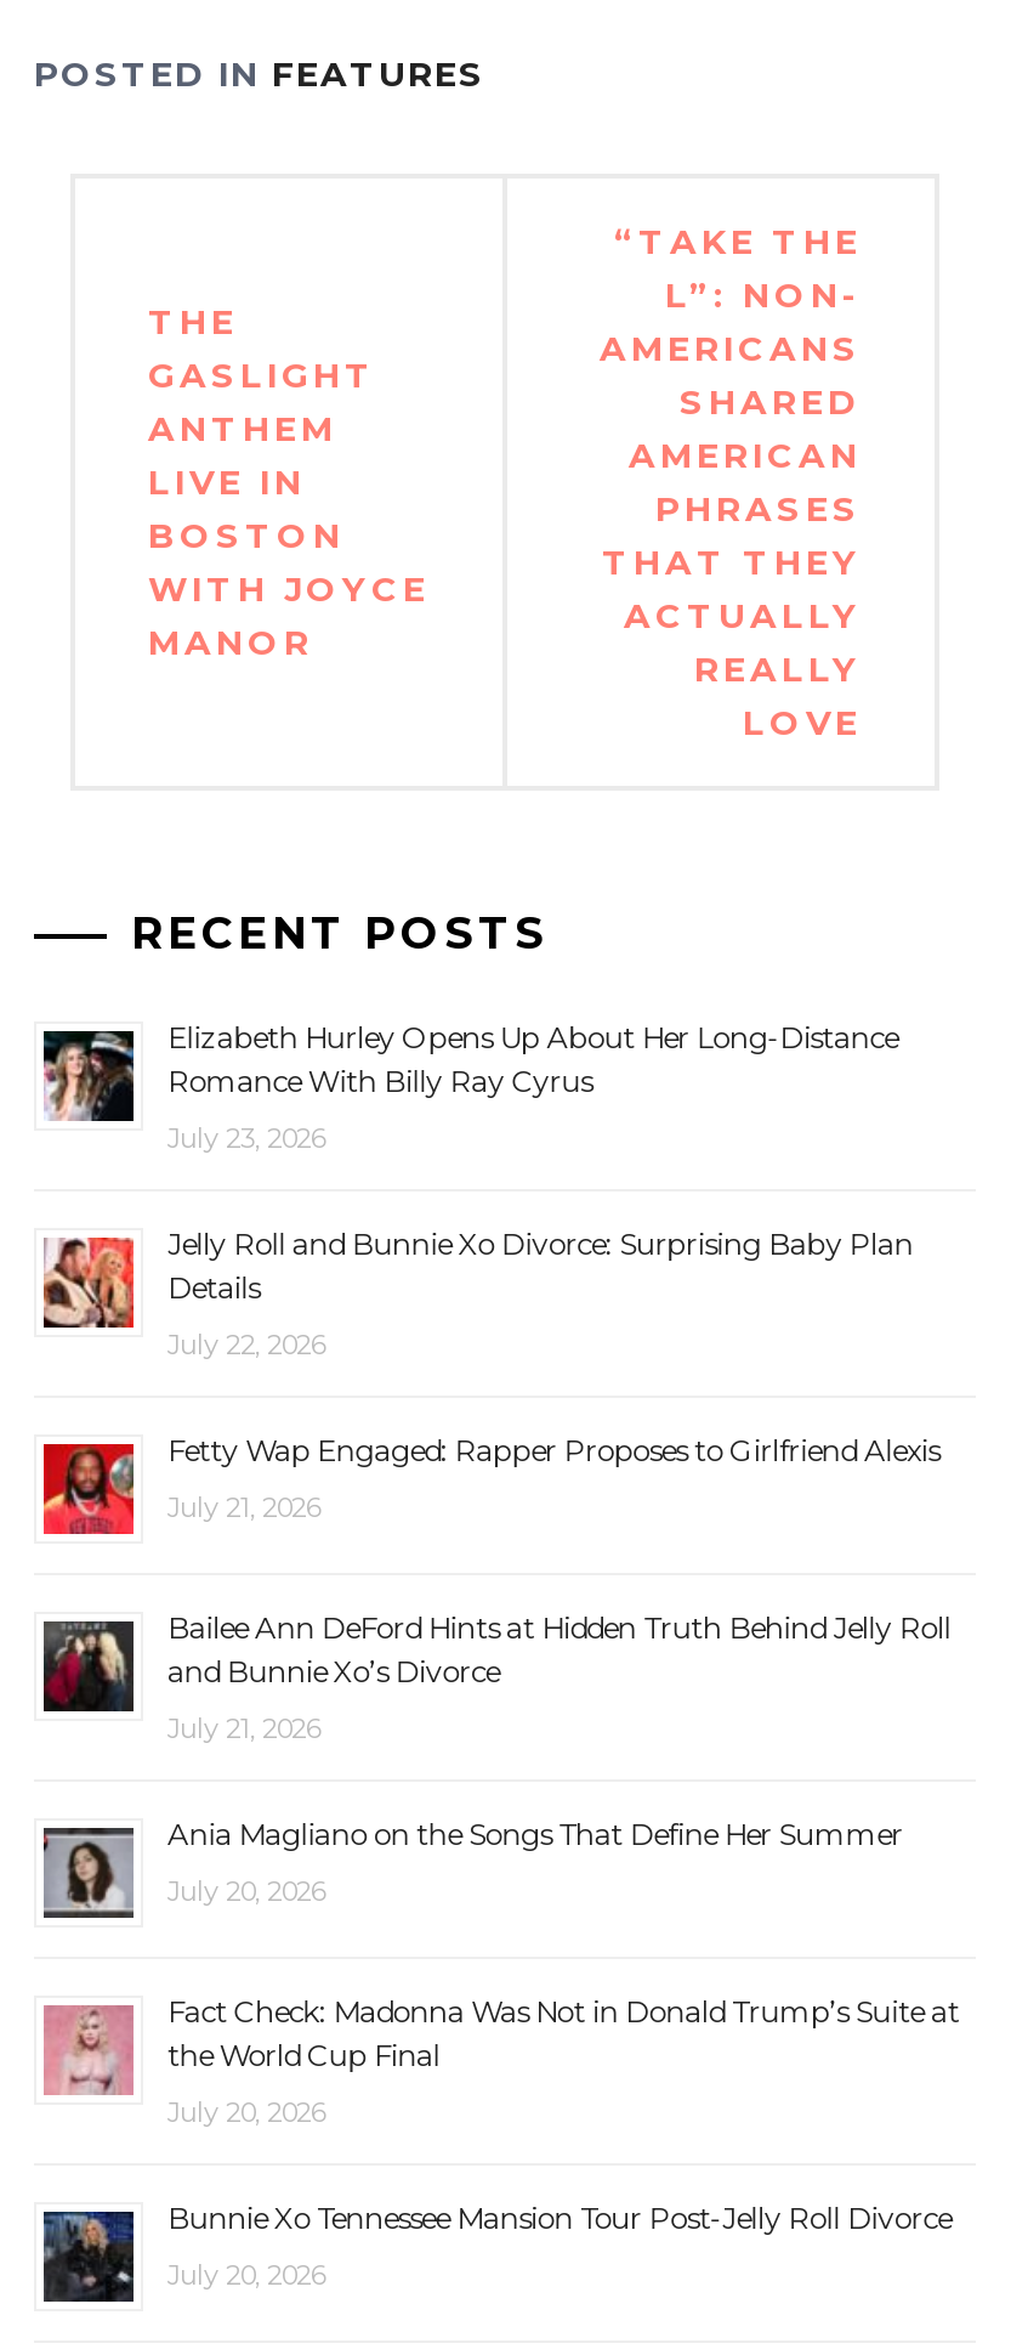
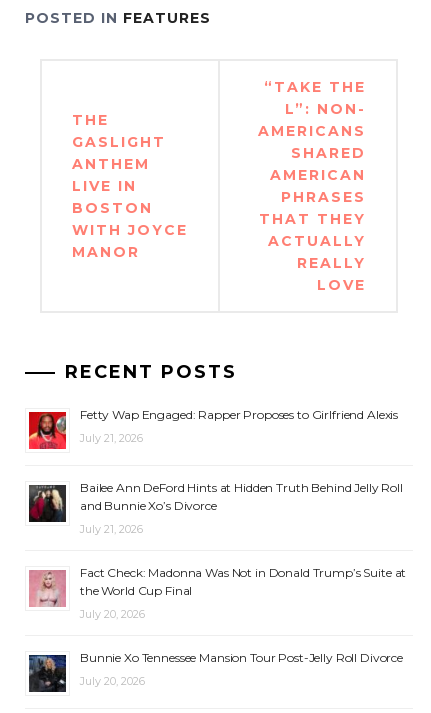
- [image]
- Elizabeth Hurley Opens Up About Her Long-Distance
- Romance With Billy Ray Cyrus
- July 23, 2026
- Jelly Roll and Bunnie Xo Divorce: Surprising Baby Plan
- Details
- July 22, 2026

- [image]

- [image]
- Ania Magliano on the Songs That Define Her Summer
- July 20, 2026
